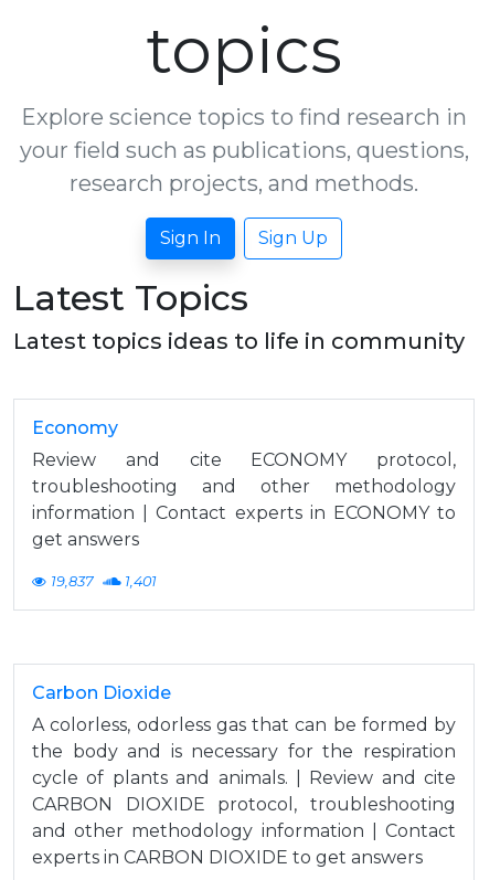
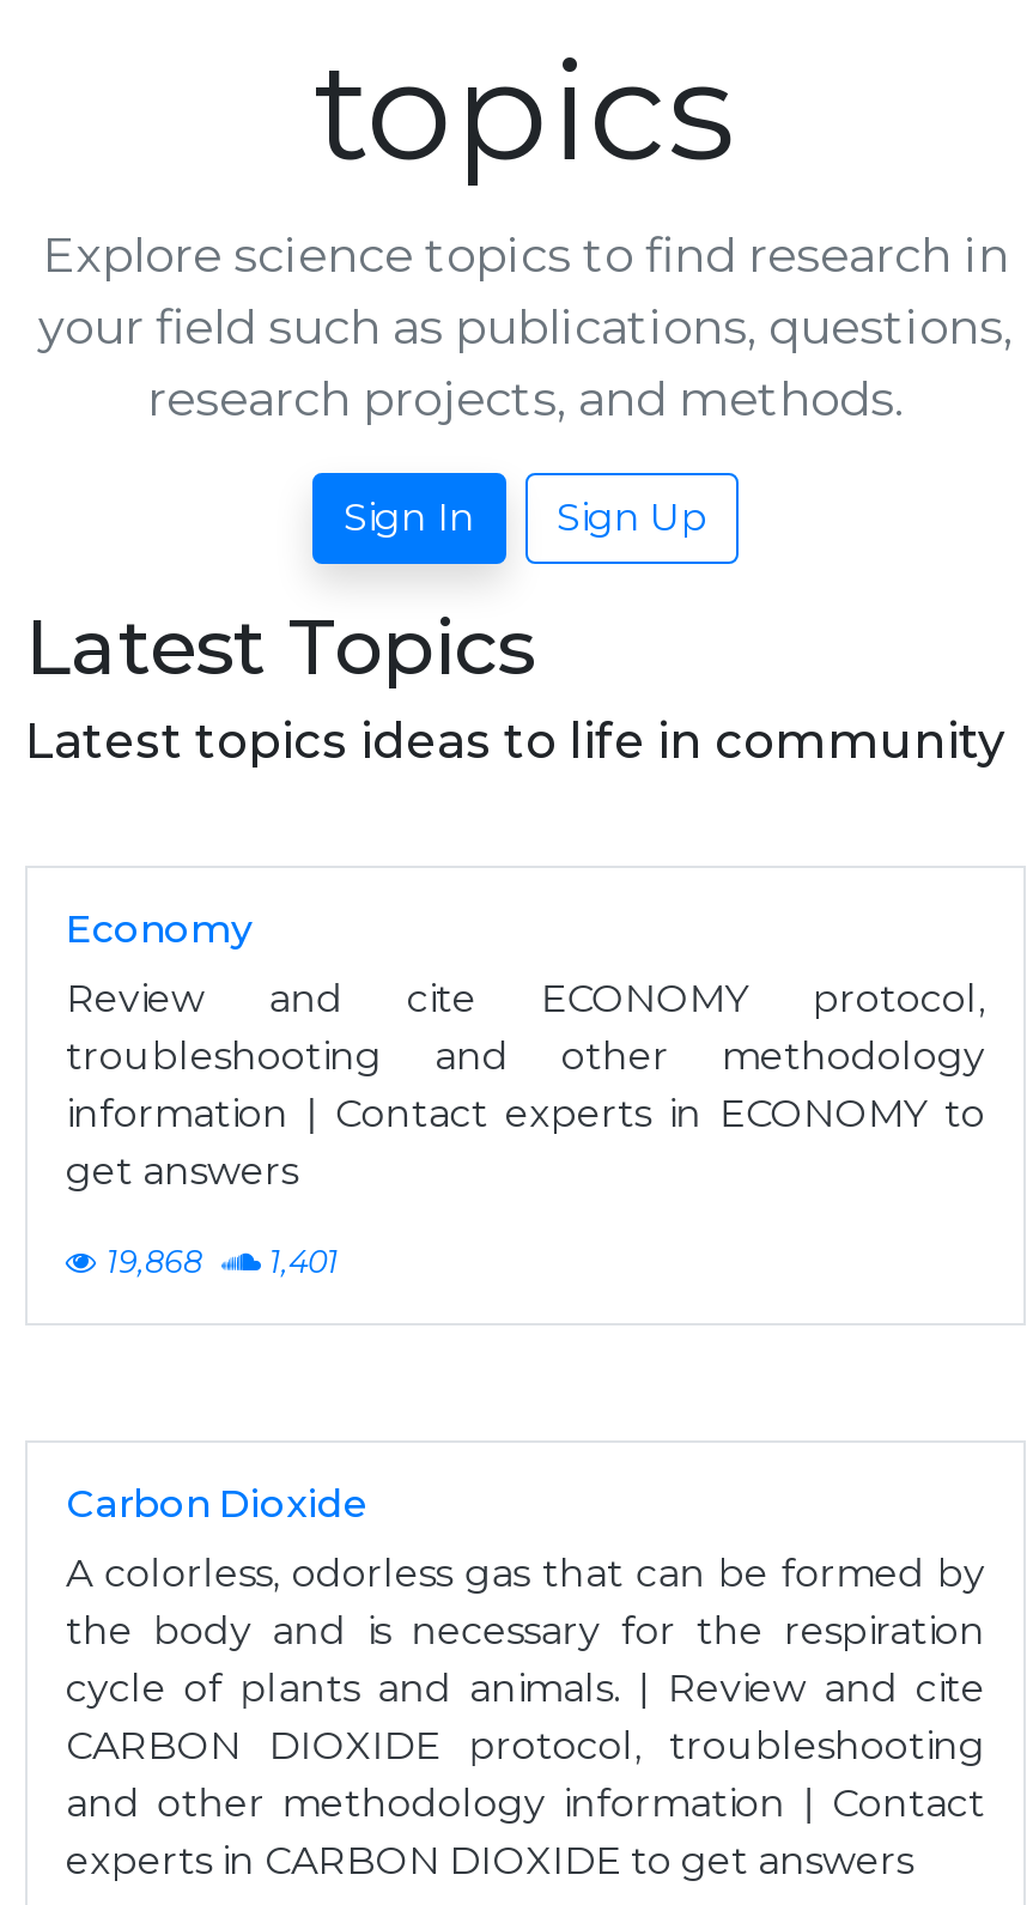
- 19,837 1,401
+ 19,868 1,401
